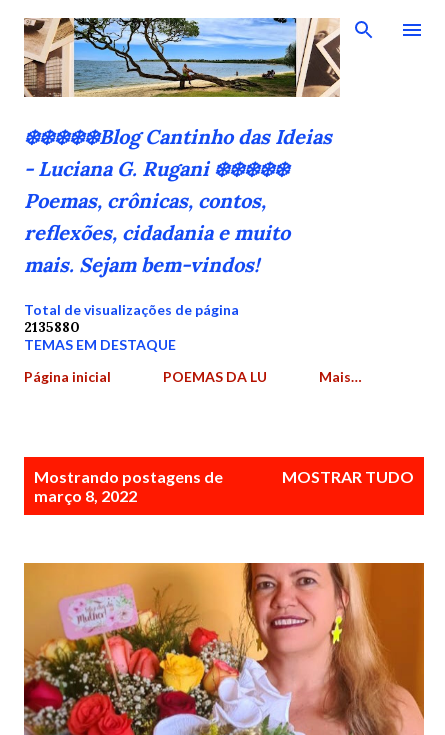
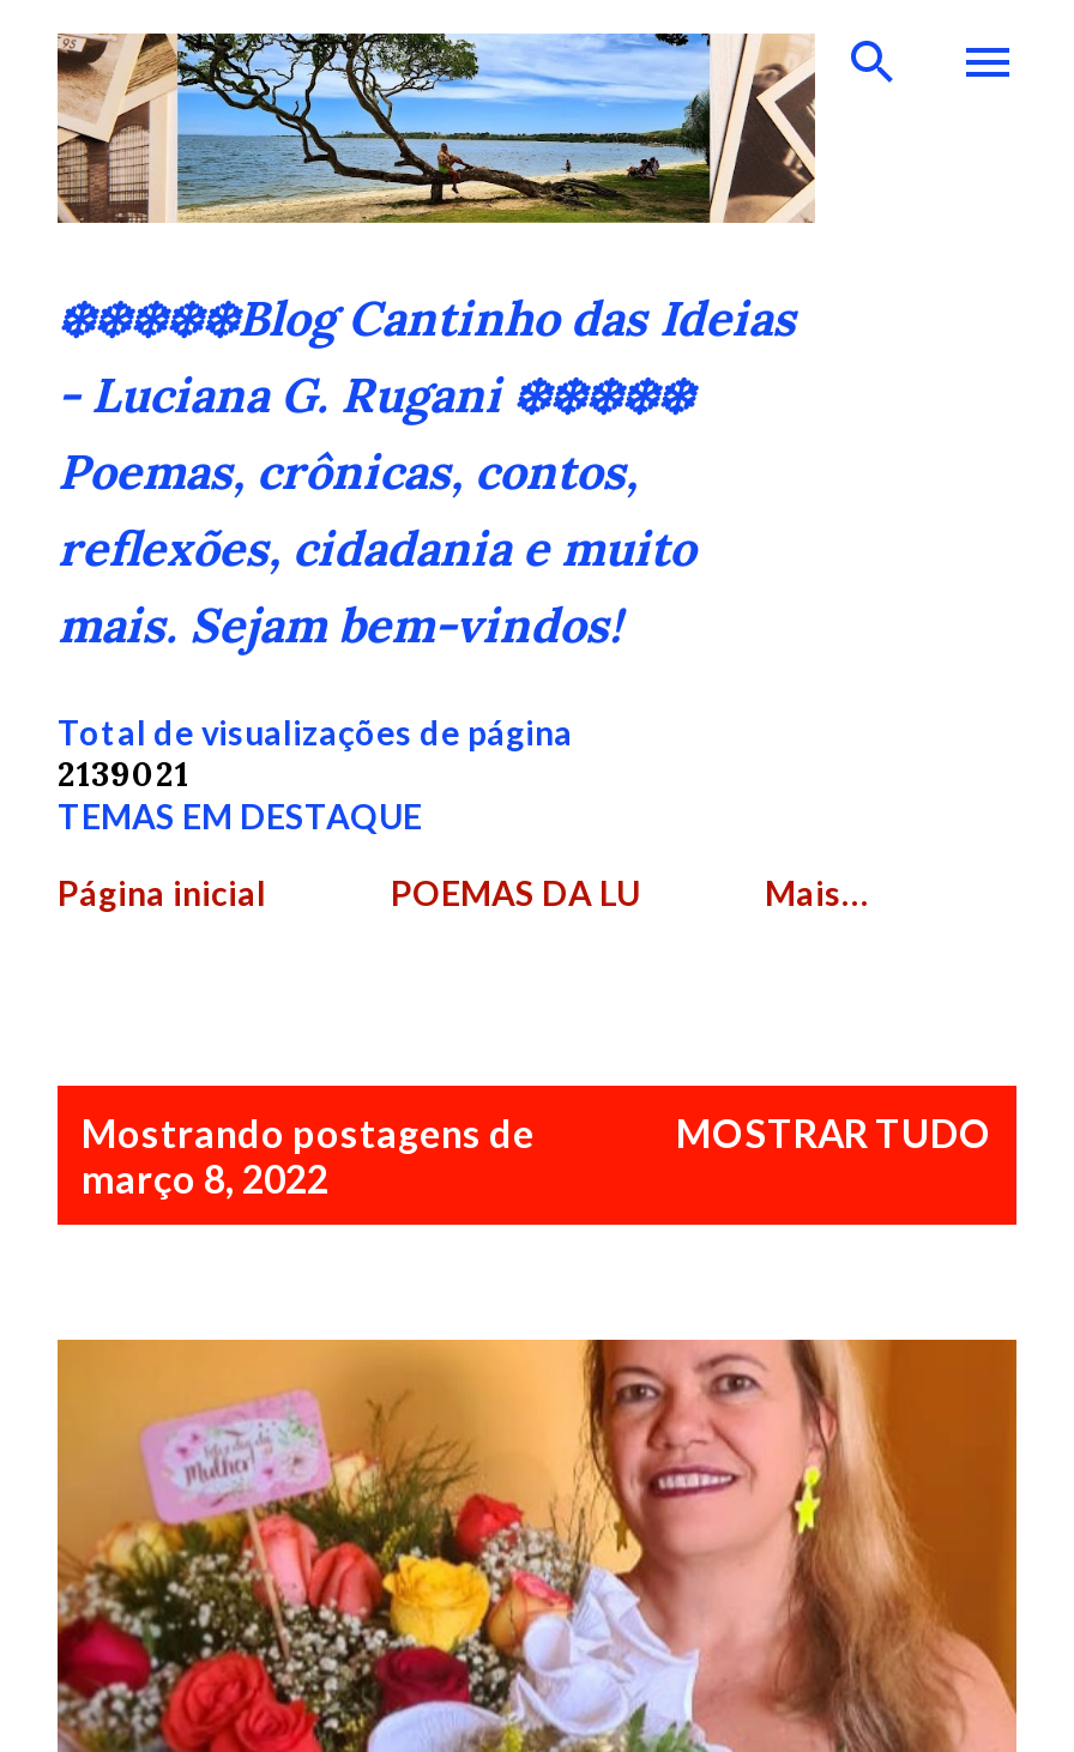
- 2135880
+ 2139021
